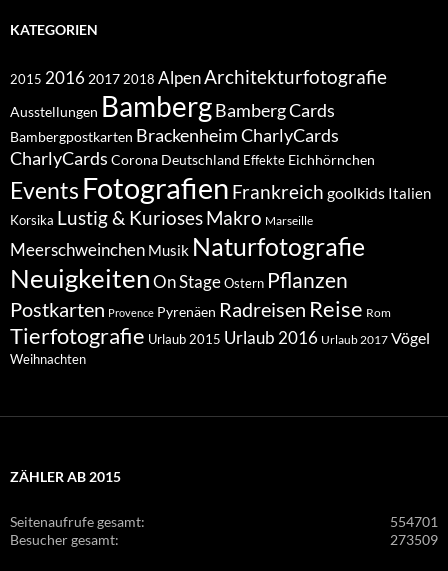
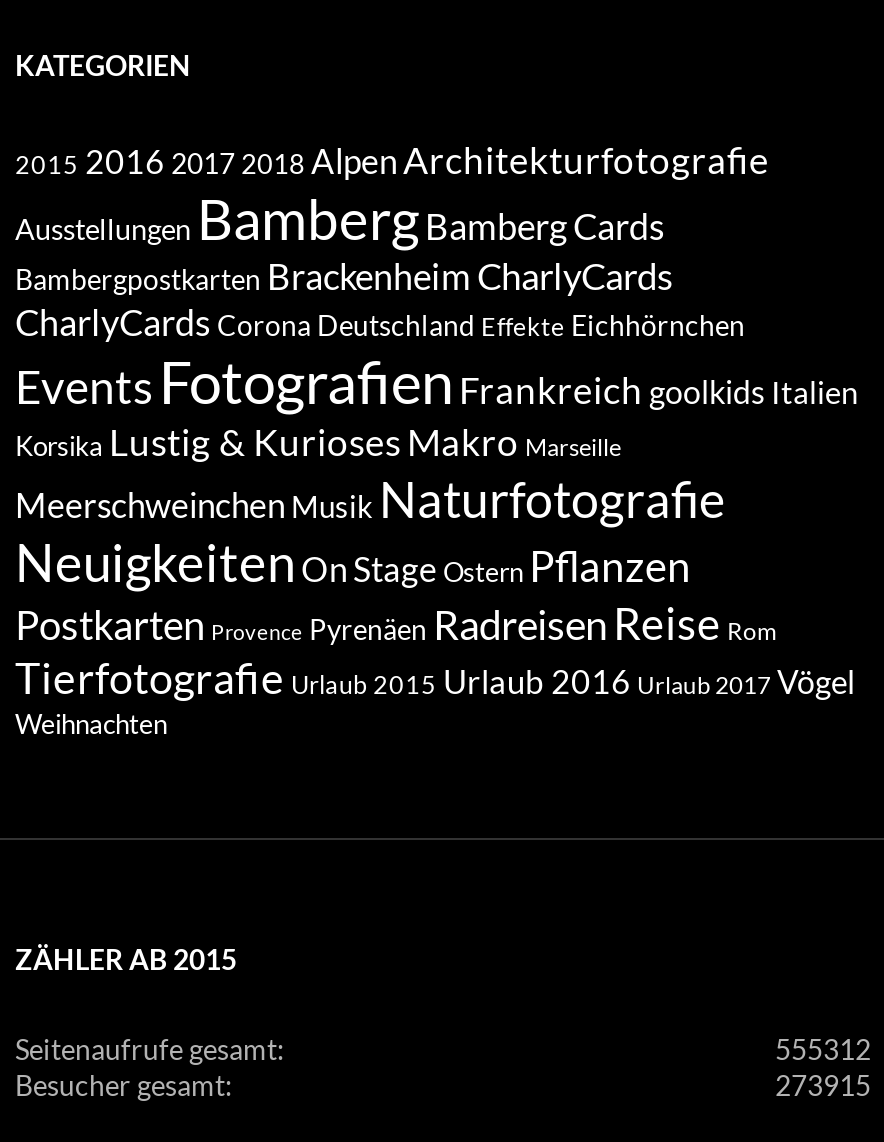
- 554701
+ 555312

- 273509
+ 273915
